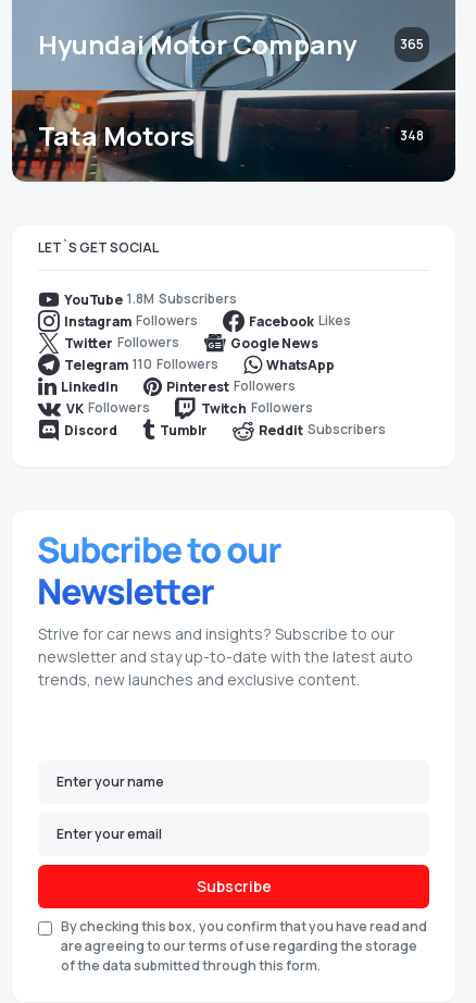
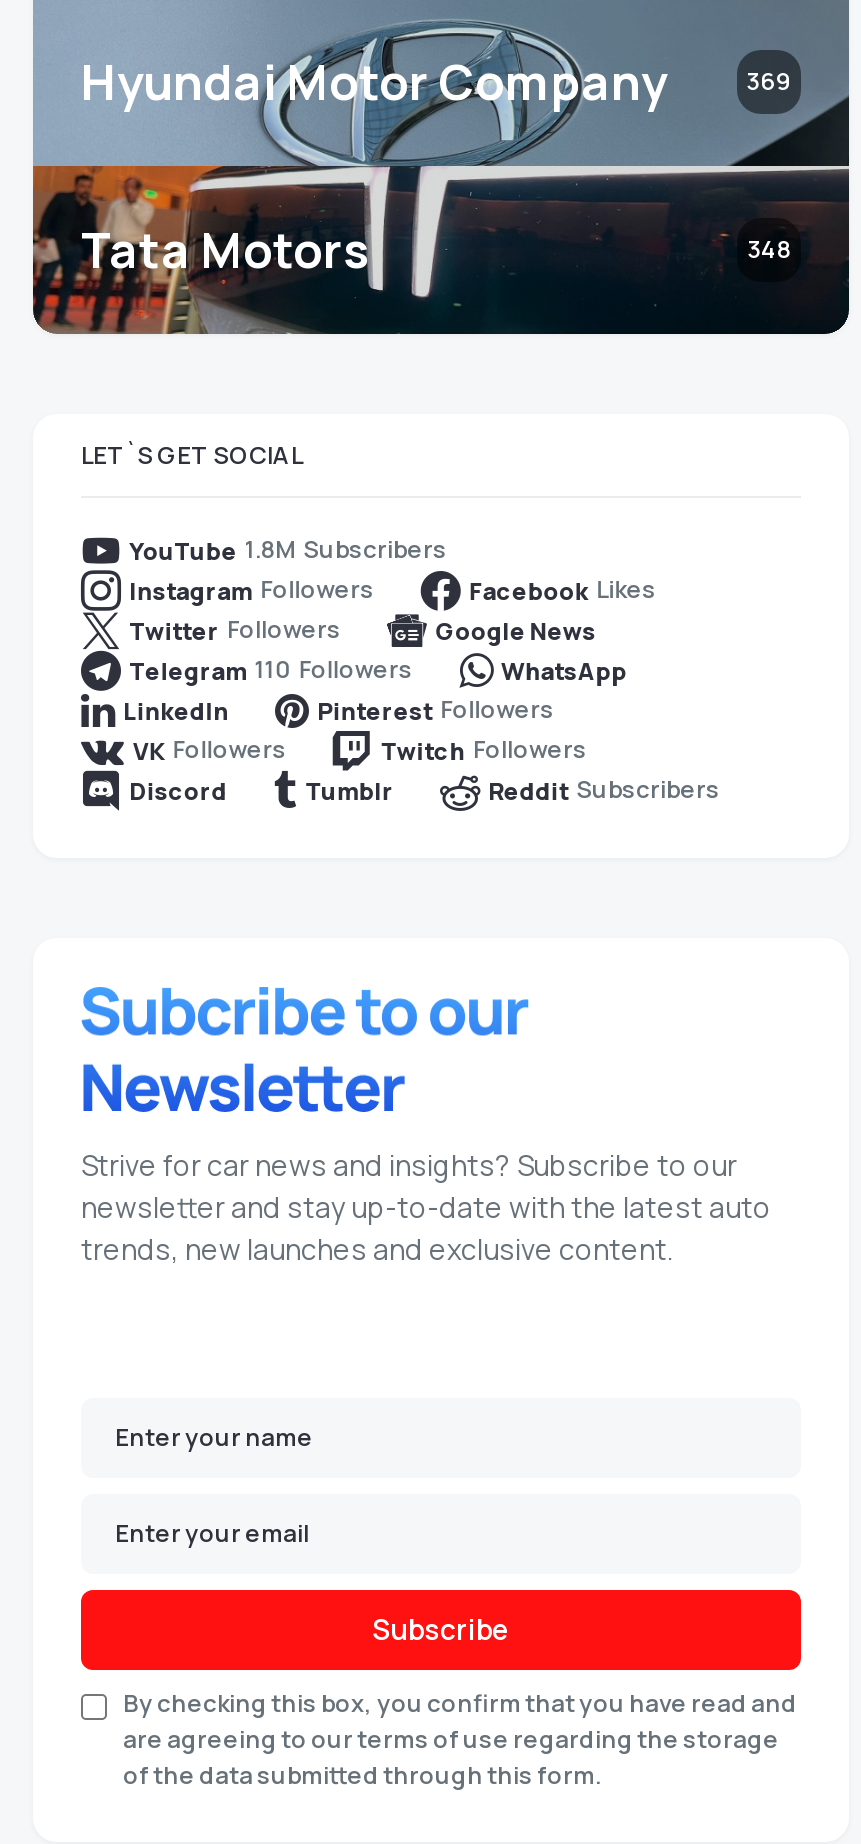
- 365
+ 369
